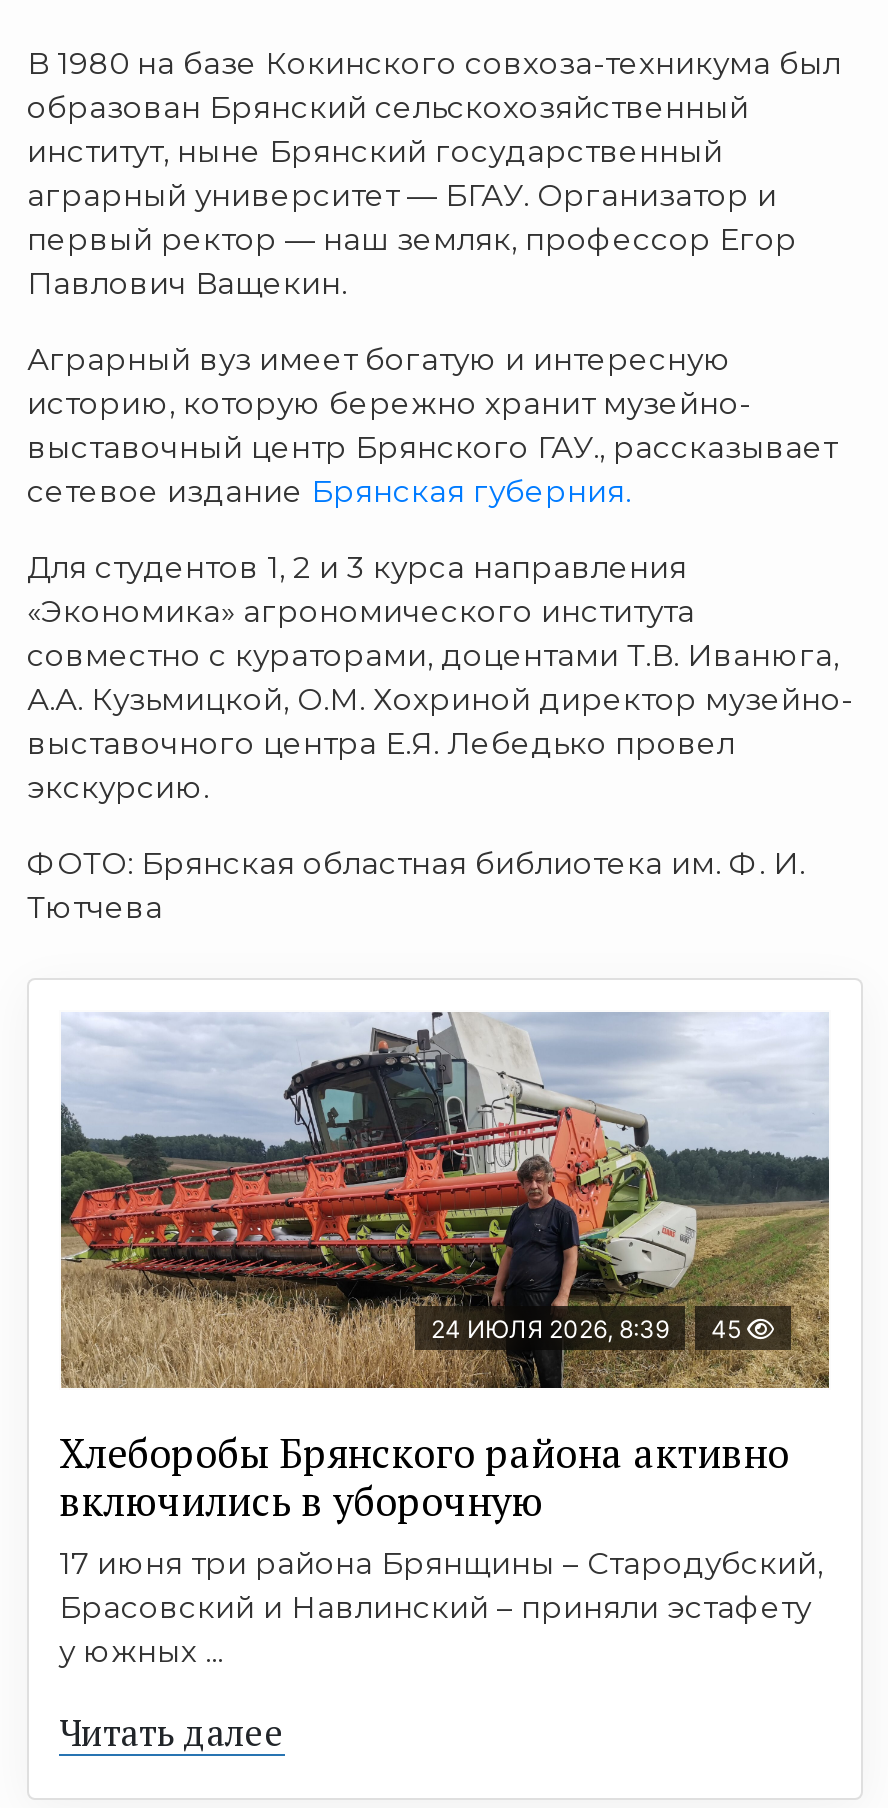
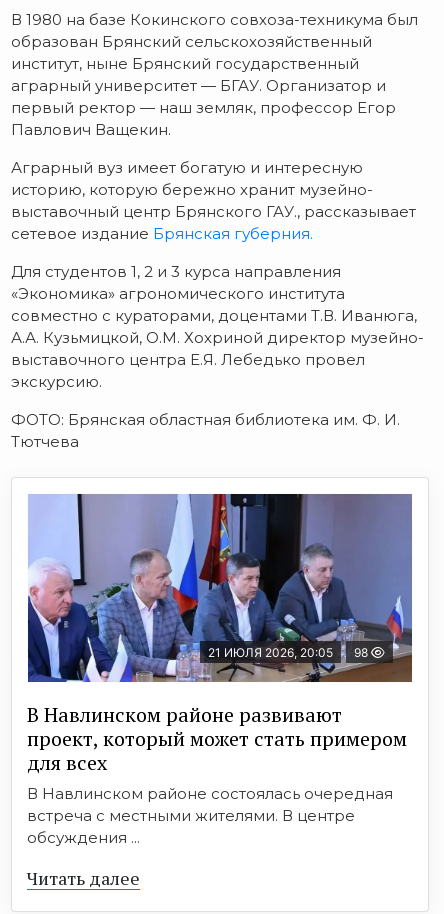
- [image]
- 24 ИЮЛЯ 2026, 8:39
- 45
+ [image]
+ 21 ИЮЛЯ 2026, 20:05
+ 98

- Хлеборобы Брянского района активно
- включились в уборочную
- 17 июня три района Брянщины – Стародубский,
- Брасовский и Навлинский – приняли эстафету
- у южных ...
+ В Навлинском районе развивают
+ проект, который может стать примером
+ для всех
+ В Навлинском районе состоялась очередная
+ встреча с местными жителями. В центре
+ обсуждения ...
